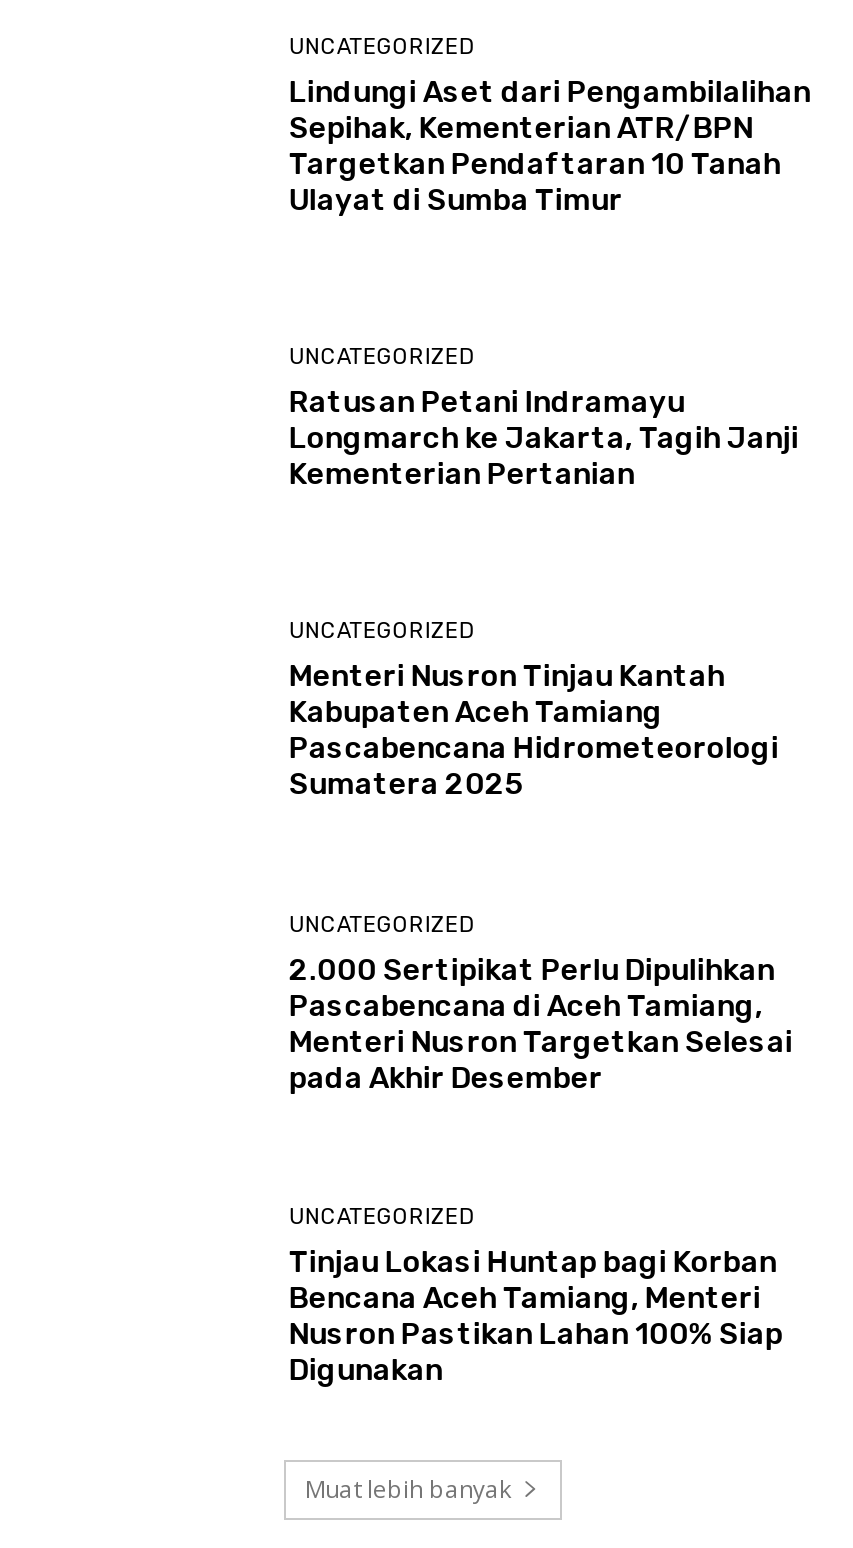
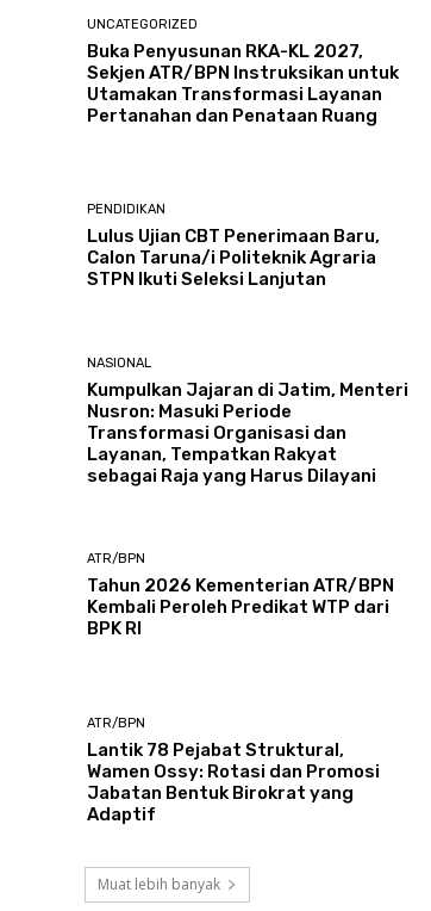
- Lindungi Aset dari Pengambilalihan
- Sepihak, Kementerian ATR/BPN
- Targetkan Pendaftaran 10 Tanah
- Ulayat di Sumba Timur
+ Buka Penyusunan RKA-KL 2027,
+ Sekjen ATR/BPN Instruksikan untuk
+ Utamakan Transformasi Layanan
+ Pertanahan dan Penataan Ruang

- UNCATEGORIZED
- Ratusan Petani Indramayu
- Longmarch ke Jakarta, Tagih Janji
- Kementerian Pertanian
+ PENDIDIKAN
+ Lulus Ujian CBT Penerimaan Baru,
+ Calon Taruna/i Politeknik Agraria
+ STPN Ikuti Seleksi Lanjutan

- UNCATEGORIZED
- Menteri Nusron Tinjau Kantah
- Kabupaten Aceh Tamiang
- Pascabencana Hidrometeorologi
- Sumatera 2025
+ NASIONAL
+ Kumpulkan Jajaran di Jatim, Menteri
+ Nusron: Masuki Periode
+ Transformasi Organisasi dan
+ Layanan, Tempatkan Rakyat
+ sebagai Raja yang Harus Dilayani

- UNCATEGORIZED
- 2.000 Sertipikat Perlu Dipulihkan
- Pascabencana di Aceh Tamiang,
- Menteri Nusron Targetkan Selesai
- pada Akhir Desember
+ ATR/BPN
+ Tahun 2026 Kementerian ATR/BPN
+ Kembali Peroleh Predikat WTP dari
+ BPK RI

- UNCATEGORIZED
- Tinjau Lokasi Huntap bagi Korban
- Bencana Aceh Tamiang, Menteri
- Nusron Pastikan Lahan 100% Siap
- Digunakan
+ ATR/BPN
+ Lantik 78 Pejabat Struktural,
+ Wamen Ossy: Rotasi dan Promosi
+ Jabatan Bentuk Birokrat yang
+ Adaptif
